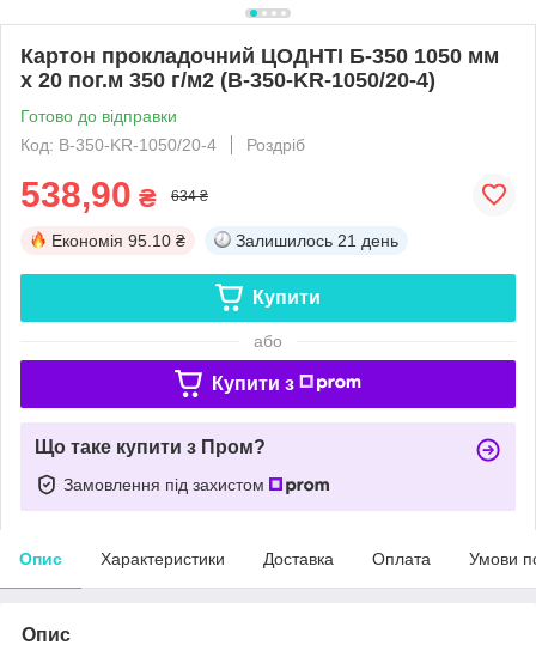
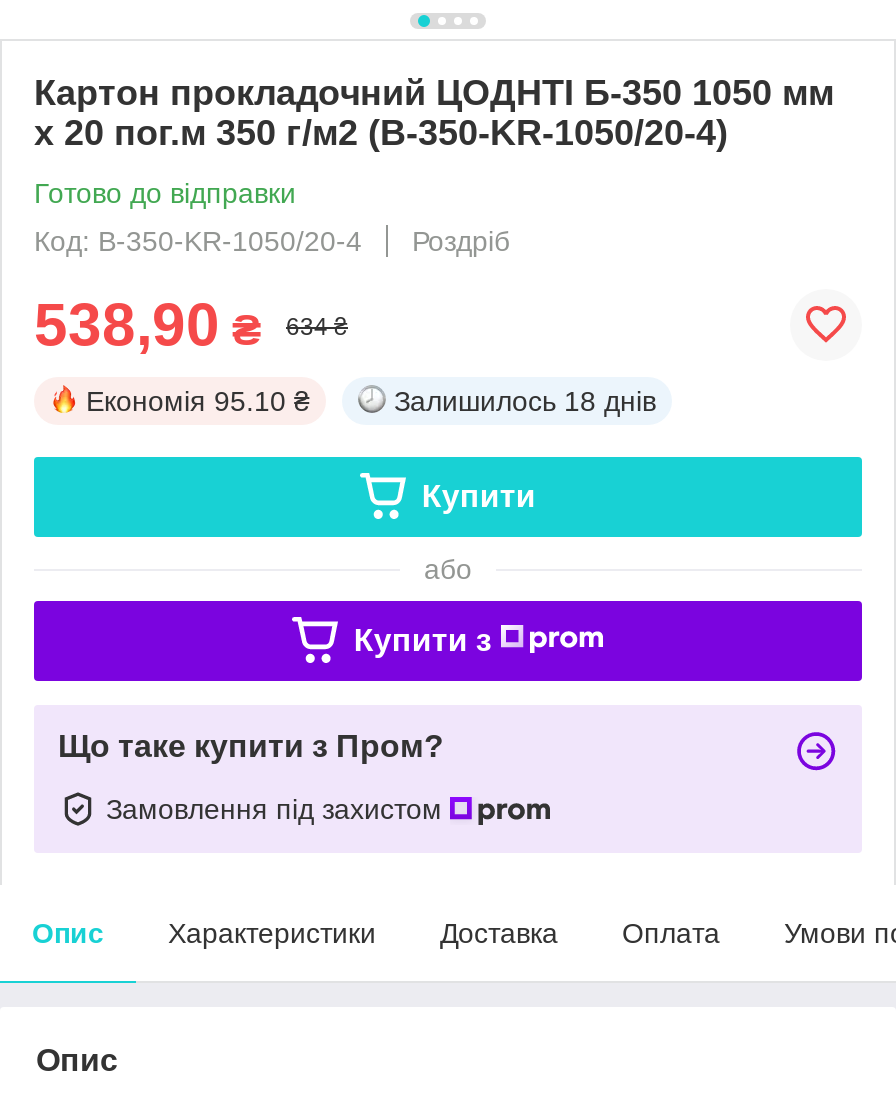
- Залишилось 21 день
+ Залишилось 18 днів
